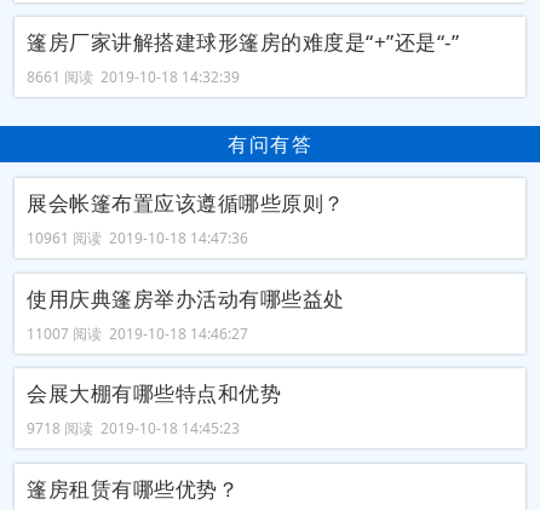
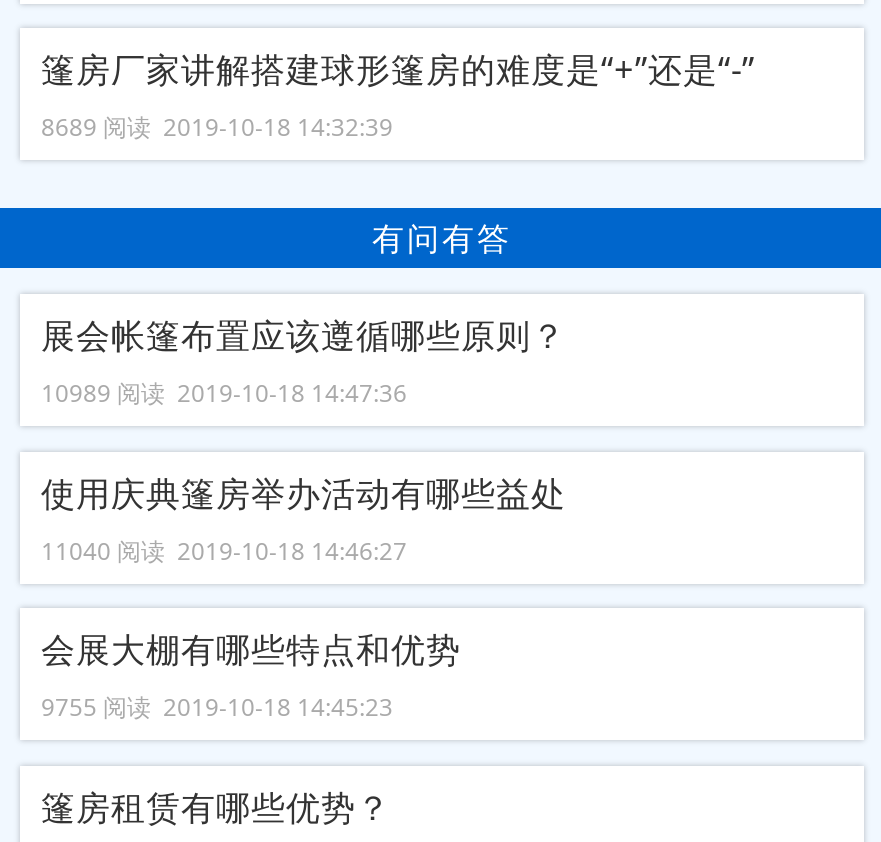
- 8661 阅读 2019-10-18 14:32:39
+ 8689 阅读 2019-10-18 14:32:39

- 10961 阅读 2019-10-18 14:47:36
+ 10989 阅读 2019-10-18 14:47:36

- 11007 阅读 2019-10-18 14:46:27
+ 11040 阅读 2019-10-18 14:46:27

- 9718 阅读 2019-10-18 14:45:23
+ 9755 阅读 2019-10-18 14:45:23
